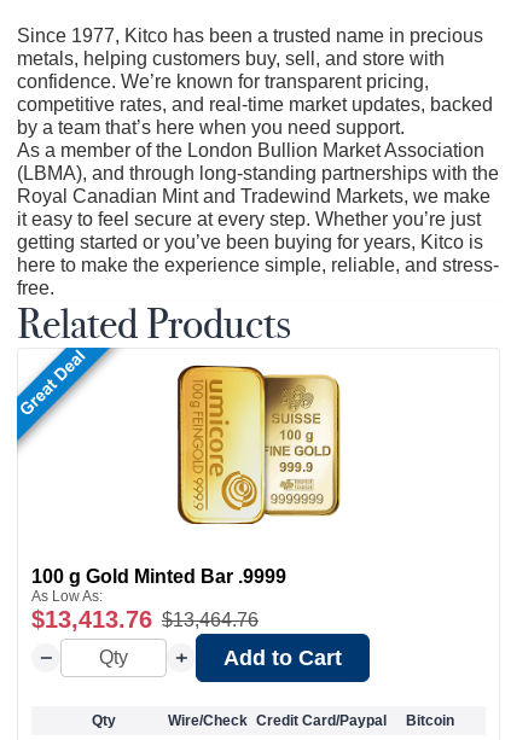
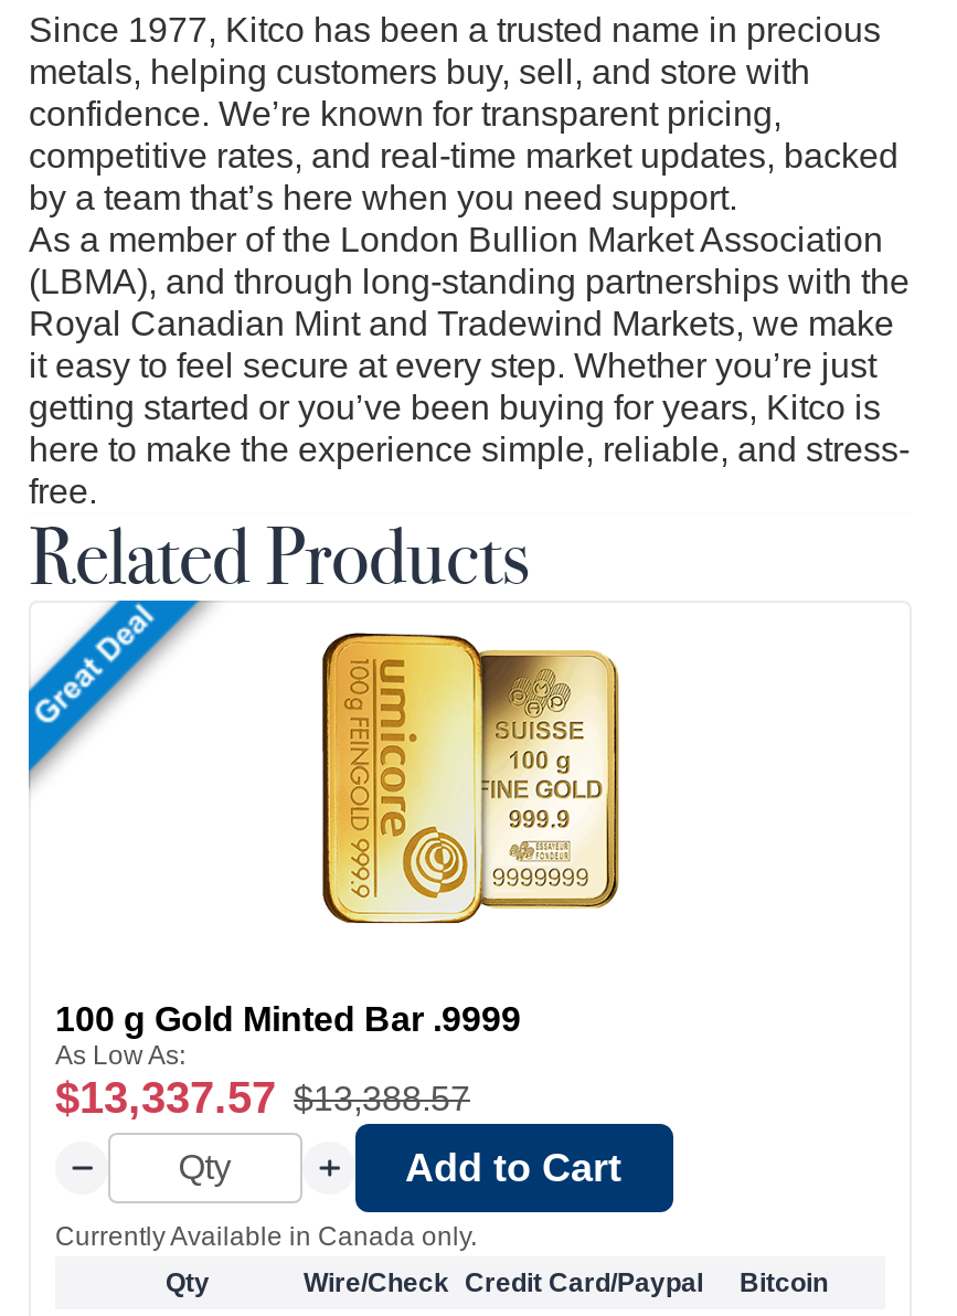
- $13,413.76 $13,464.76
+ $13,337.57 $13,388.57

+ Currently Available in Canada only.
